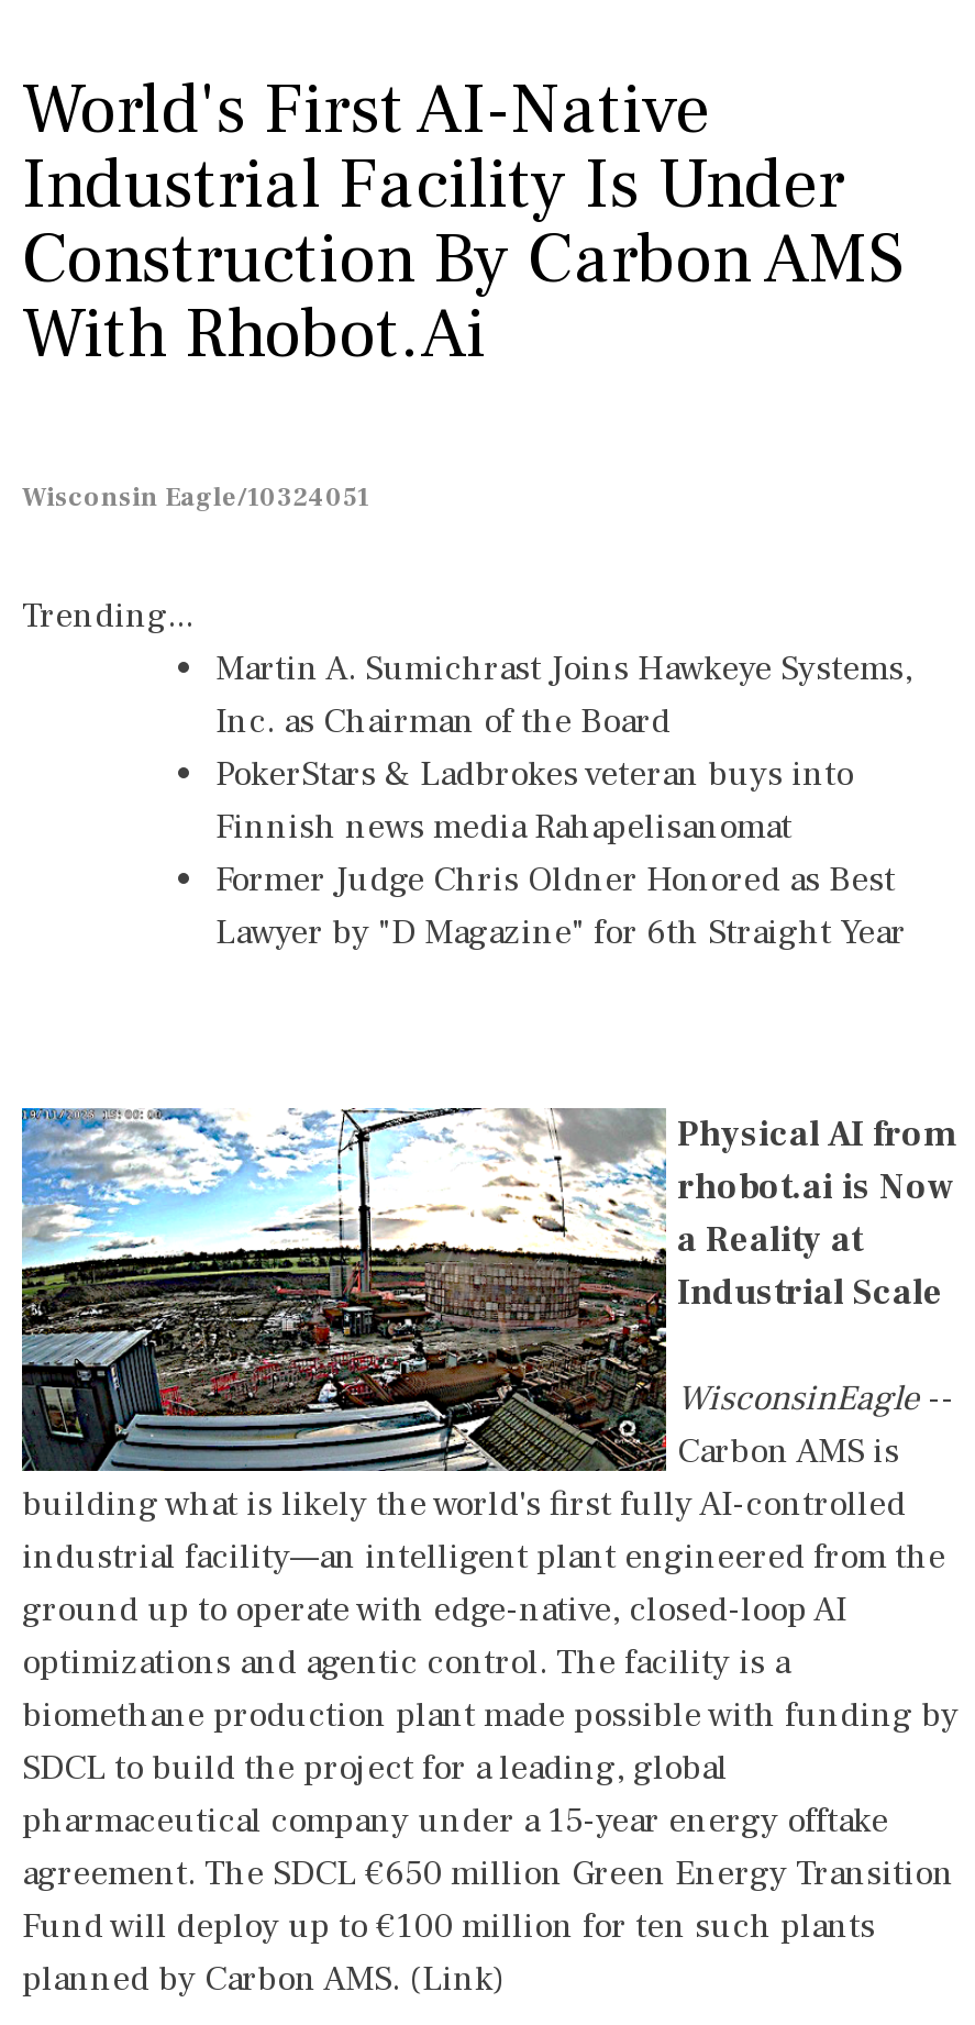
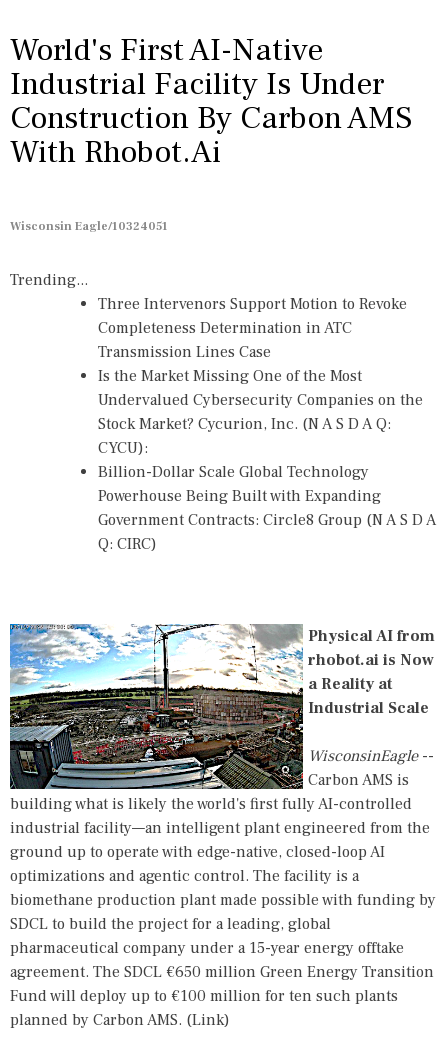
- Martin A. Sumichrast Joins Hawkeye Systems,
- Inc. as Chairman of the Board
- PokerStars & Ladbrokes veteran buys into
- Finnish news media Rahapelisanomat
- Former Judge Chris Oldner Honored as Best
- Lawyer by "D Magazine" for 6th Straight Year
+ Three Intervenors Support Motion to Revoke
+ Completeness Determination in ATC
+ Transmission Lines Case
+ Is the Market Missing One of the Most
+ Undervalued Cybersecurity Companies on the
+ Stock Market? Cycurion, Inc. (N A S D A Q:
+ CYCU):
+ Billion-Dollar Scale Global Technology
+ Powerhouse Being Built with Expanding
+ Government Contracts: Circle8 Group (N A S D A
+ Q: CIRC)
